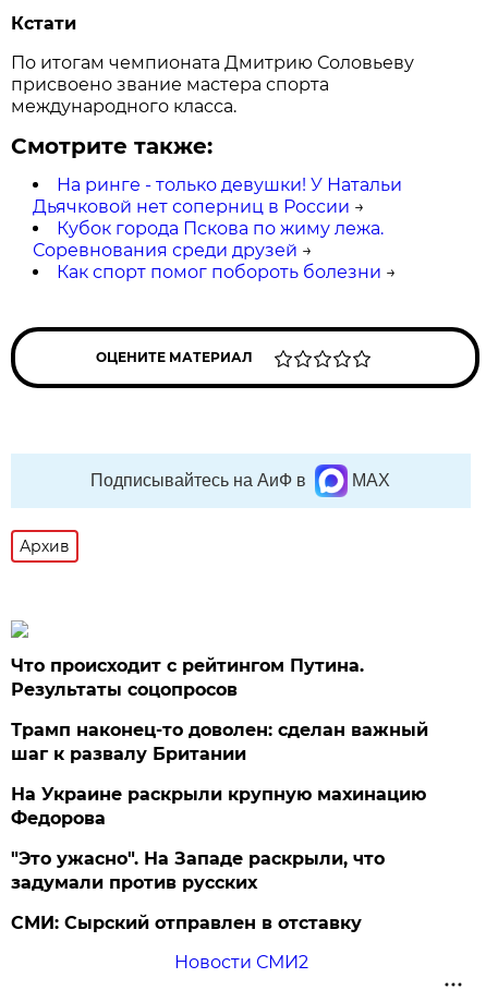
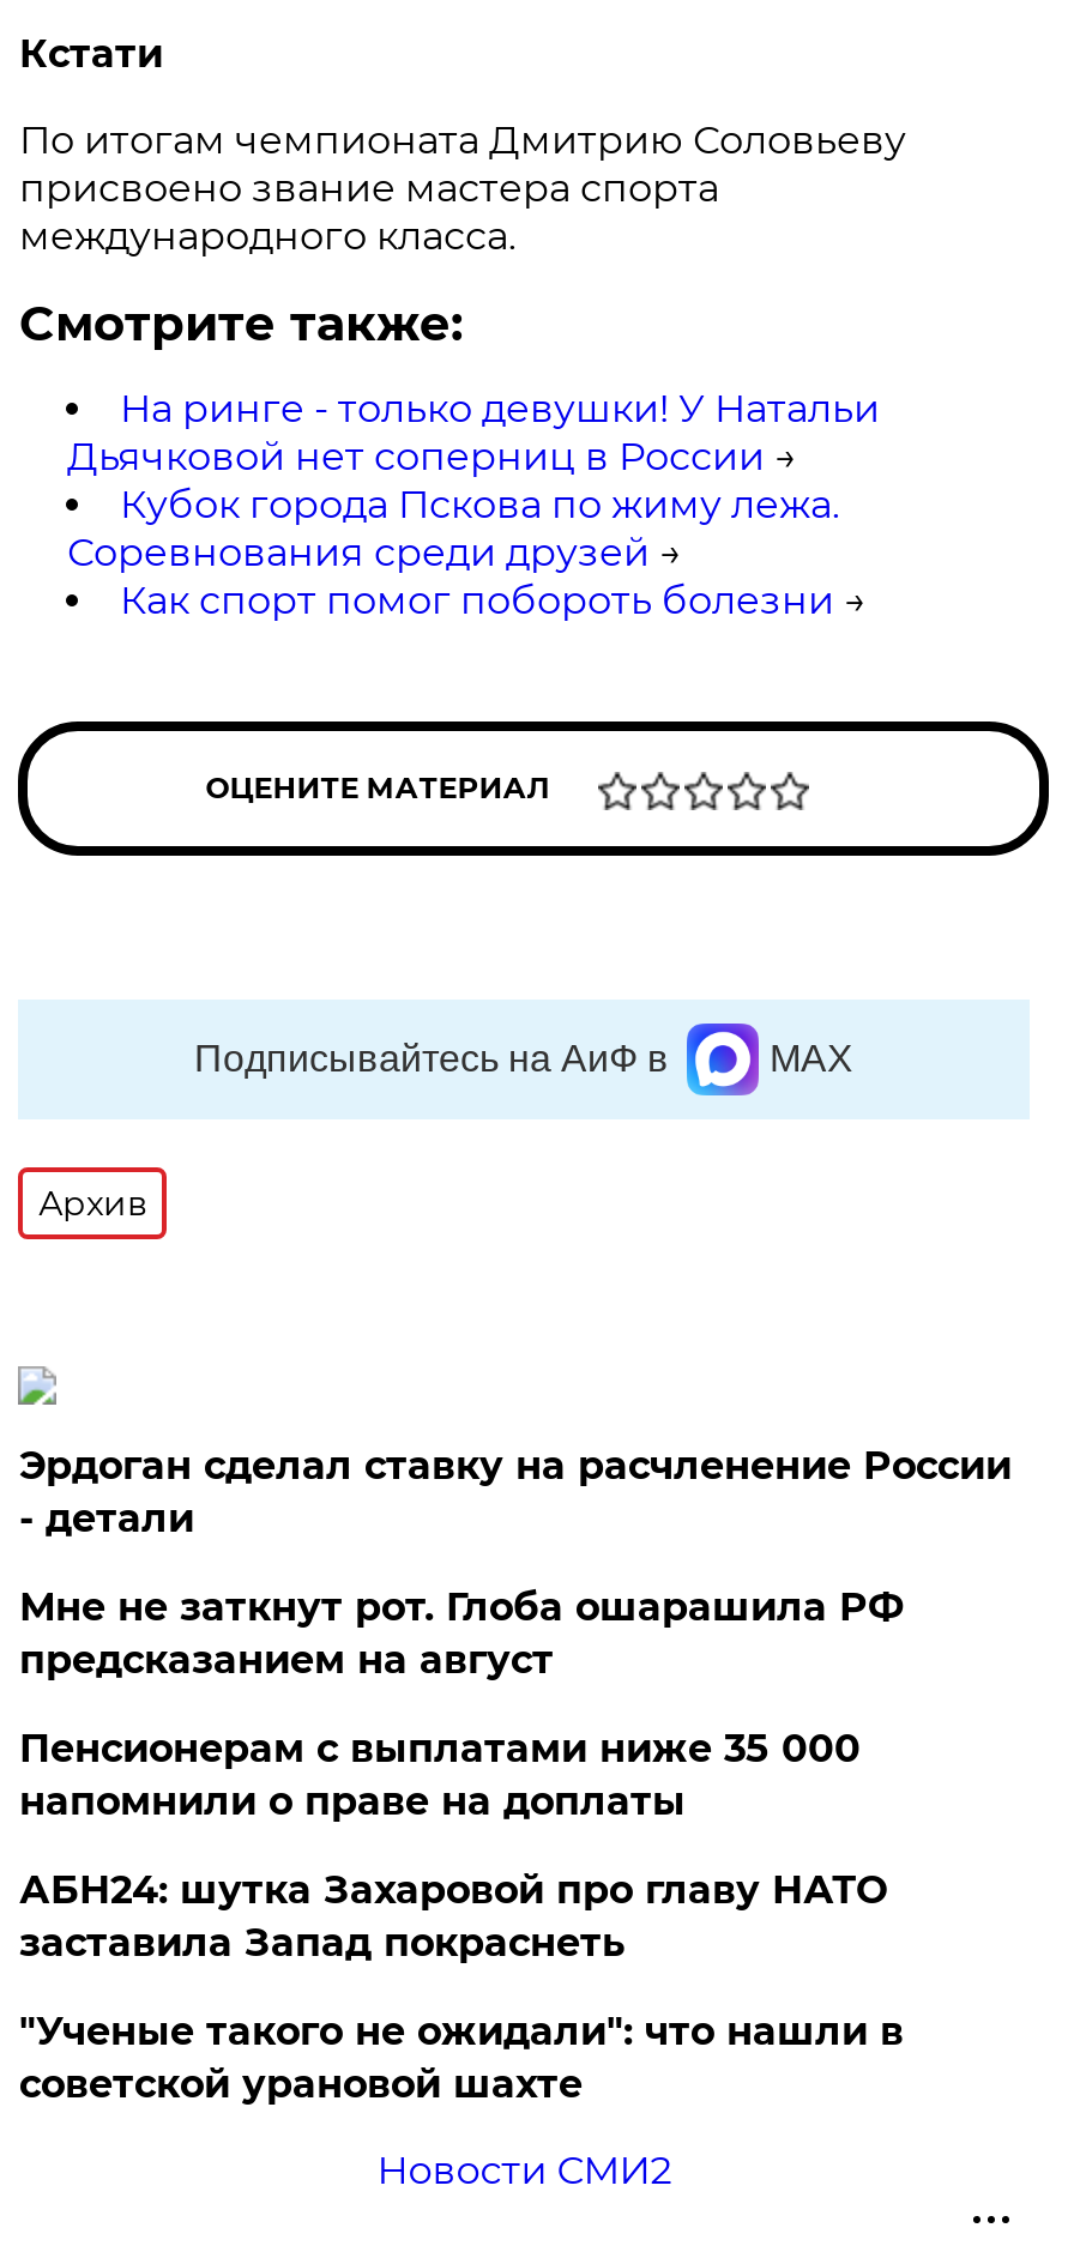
- Что происходит с рейтингом Путина.
- Результаты соцопросов
+ Эрдоган сделал ставку на расчленение России
+ - детали

- Трамп наконец-то доволен: сделан важный
- шаг к развалу Британии
+ Мне не заткнут рот. Глоба ошарашила РФ
+ предсказанием на август

- На Украине раскрыли крупную махинацию
- Федорова
+ Пенсионерам с выплатами ниже 35 000
+ напомнили о праве на доплаты

- "Это ужасно". На Западе раскрыли, что
- задумали против русских
+ АБН24: шутка Захаровой про главу НАТО
+ заставила Запад покраснеть

- СМИ: Сырский отправлен в отставку
+ "Ученые такого не ожидали": что нашли в
+ советской урановой шахте
